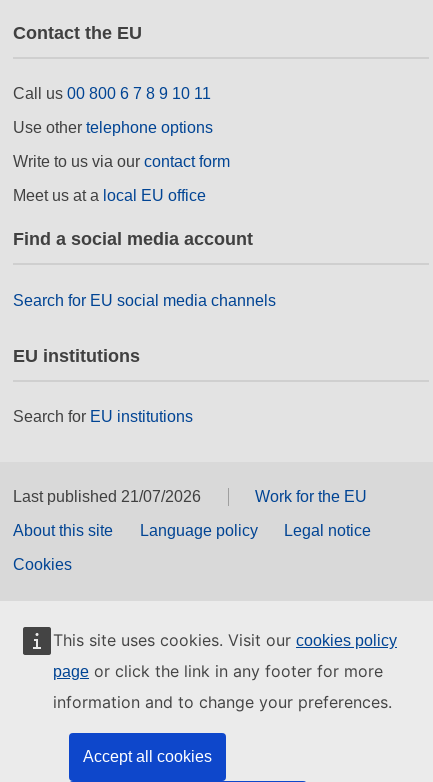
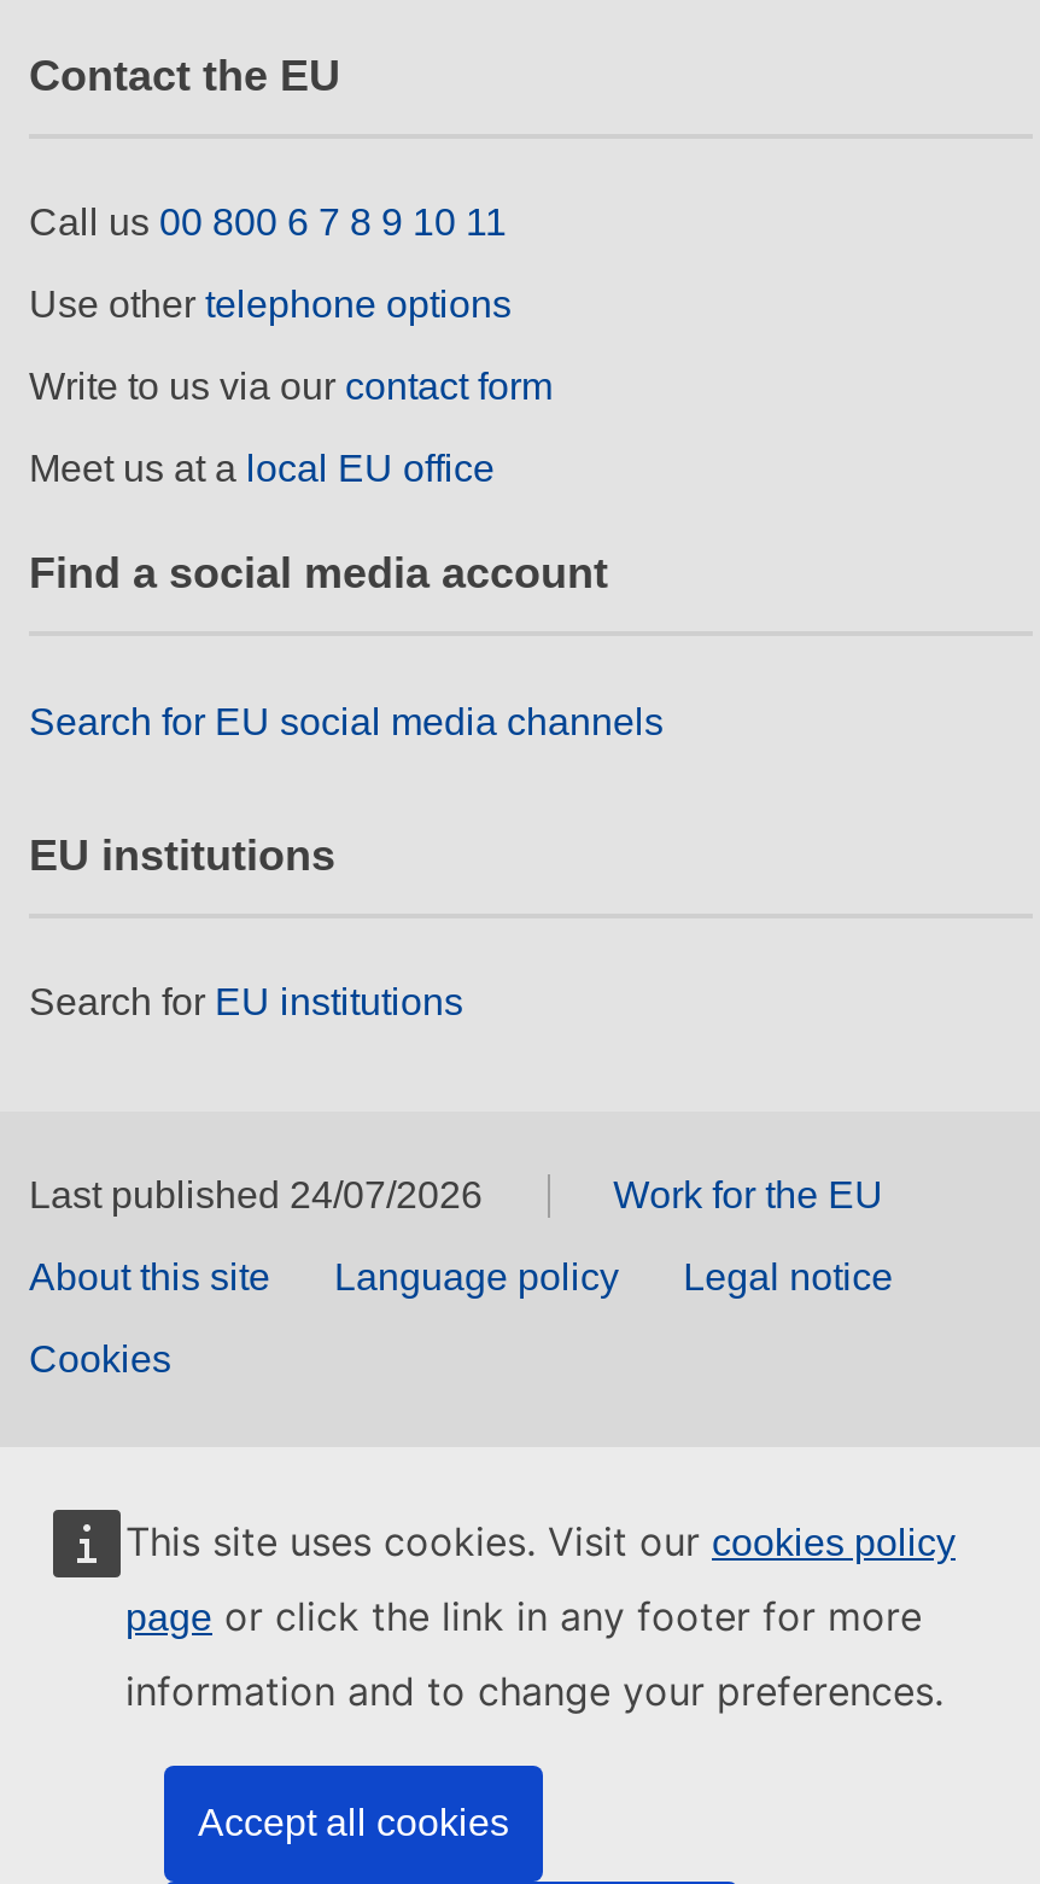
- Last published 21/07/2026
+ Last published 24/07/2026
